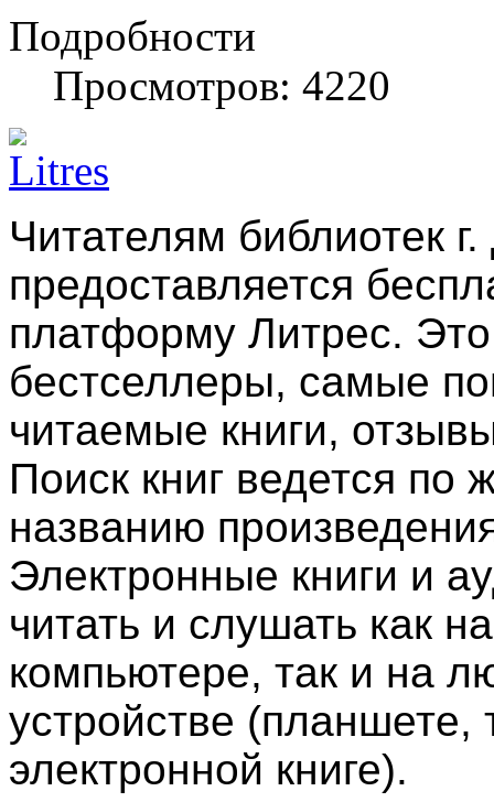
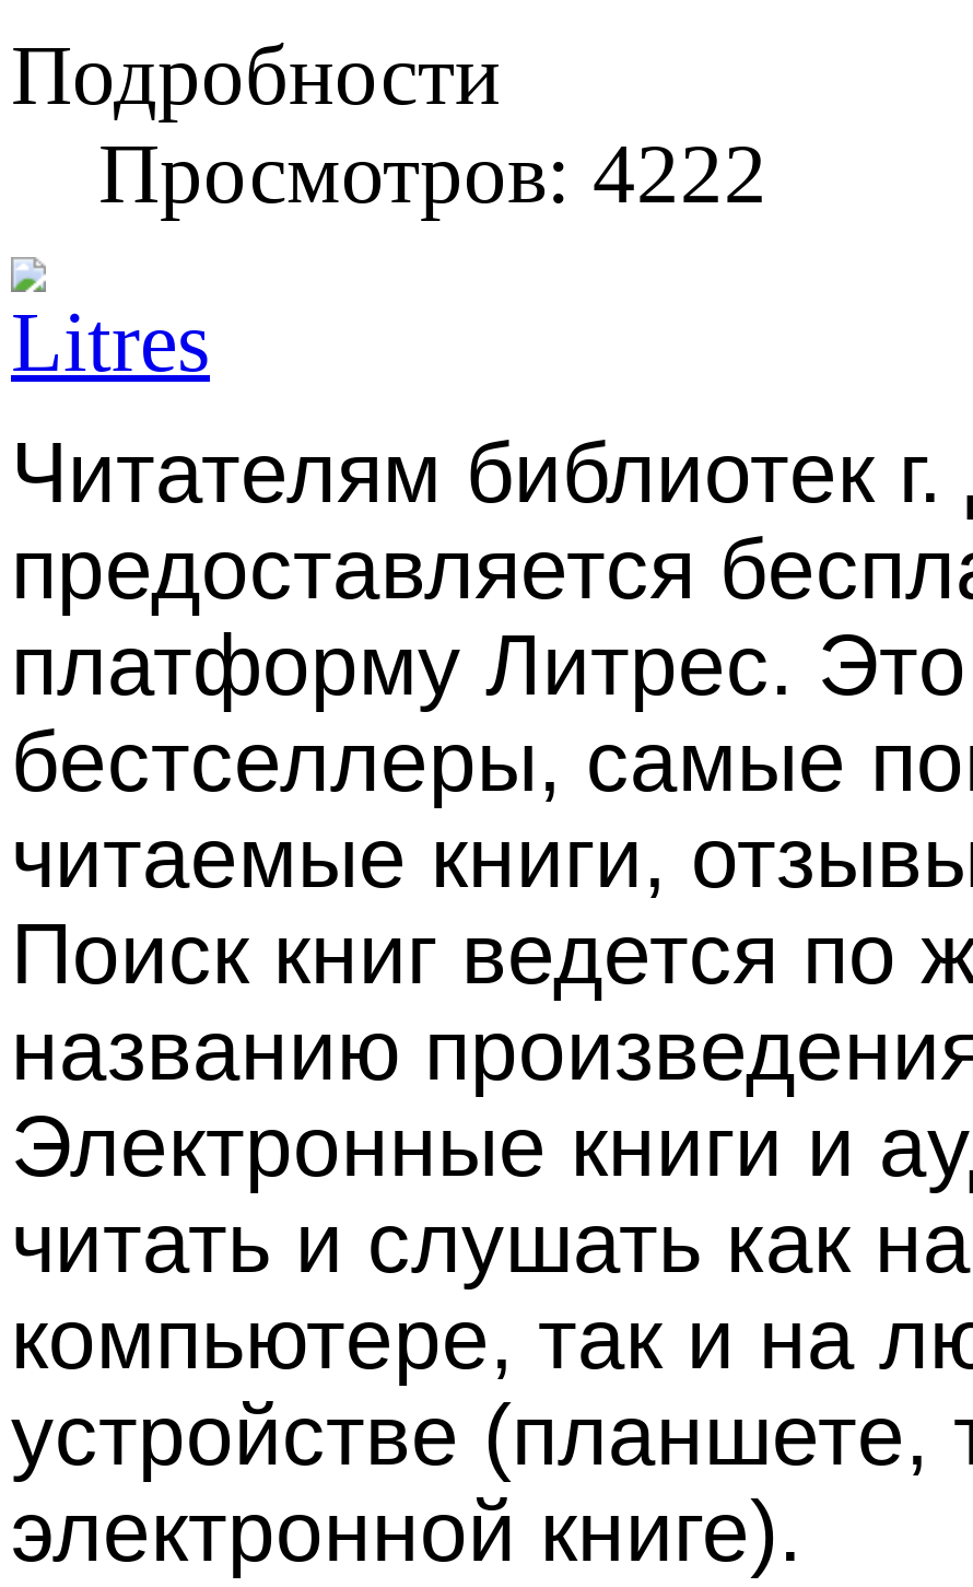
- Просмотров: 4220
+ Просмотров: 4222
